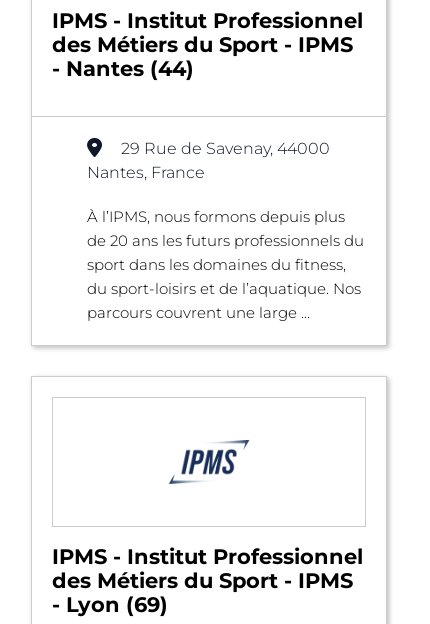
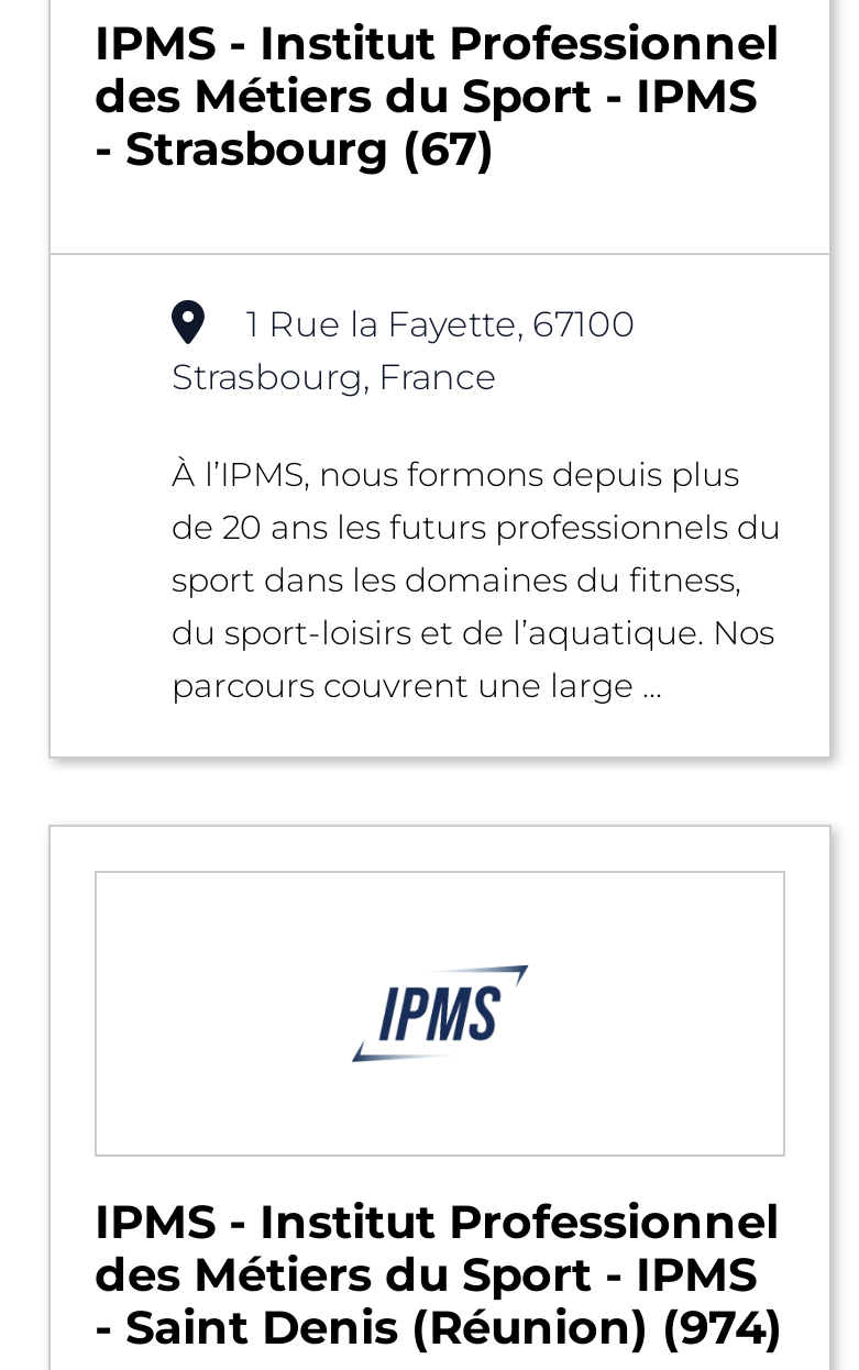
- - Nantes (44)
+ - Strasbourg (67)

- 29 Rue de Savenay, 44000
- Nantes, France
+ 1 Rue la Fayette, 67100
+ Strasbourg, France

- - Lyon (69)
+ - Saint Denis (Réunion) (974)
